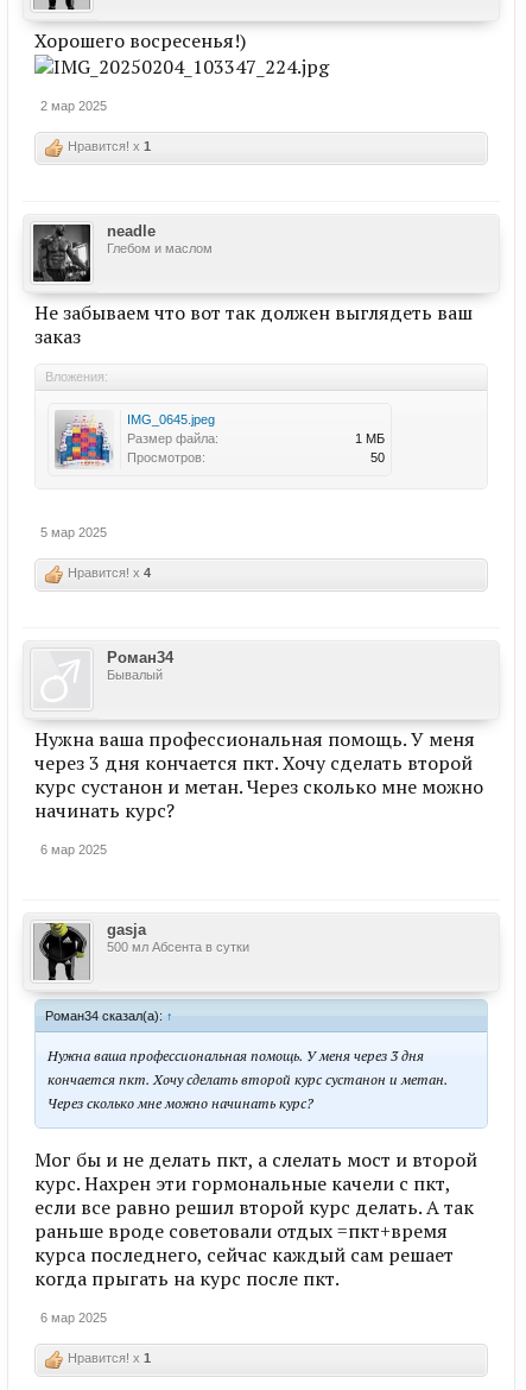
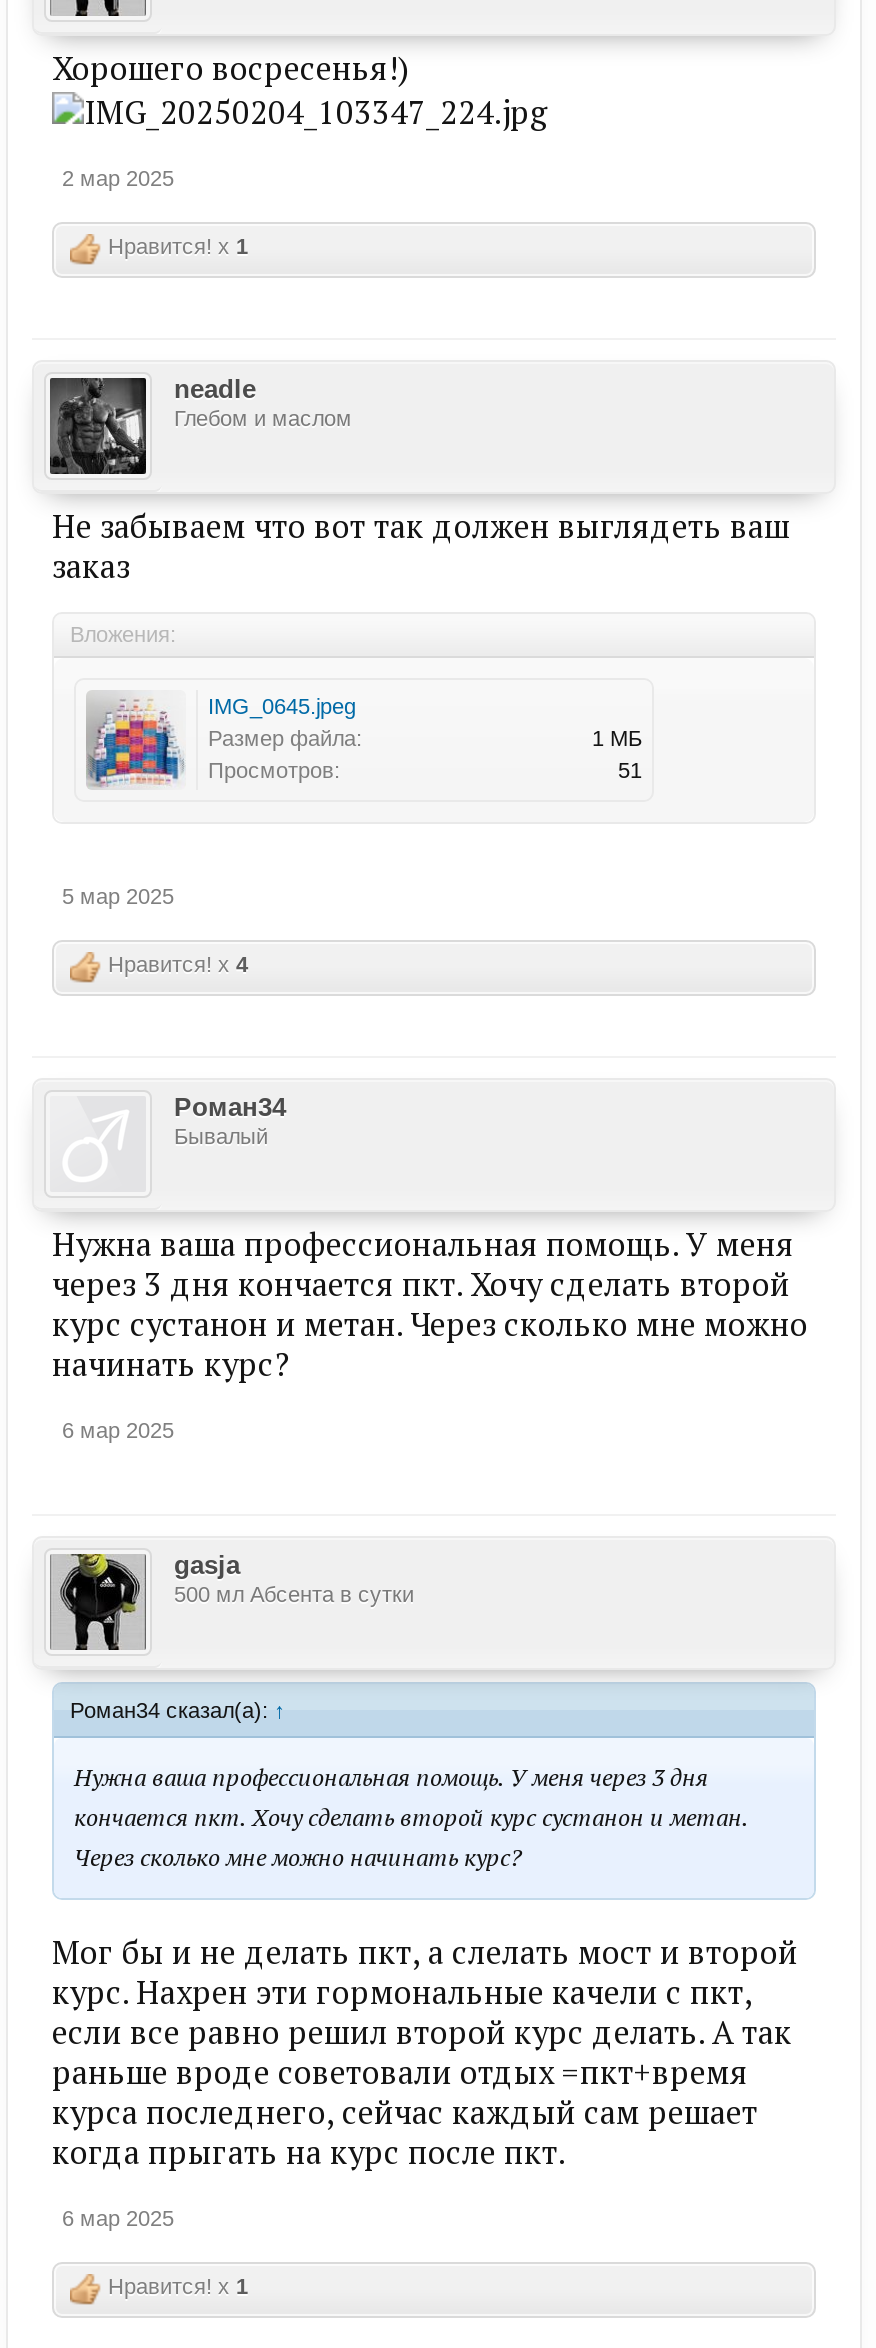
- 50
+ 51
